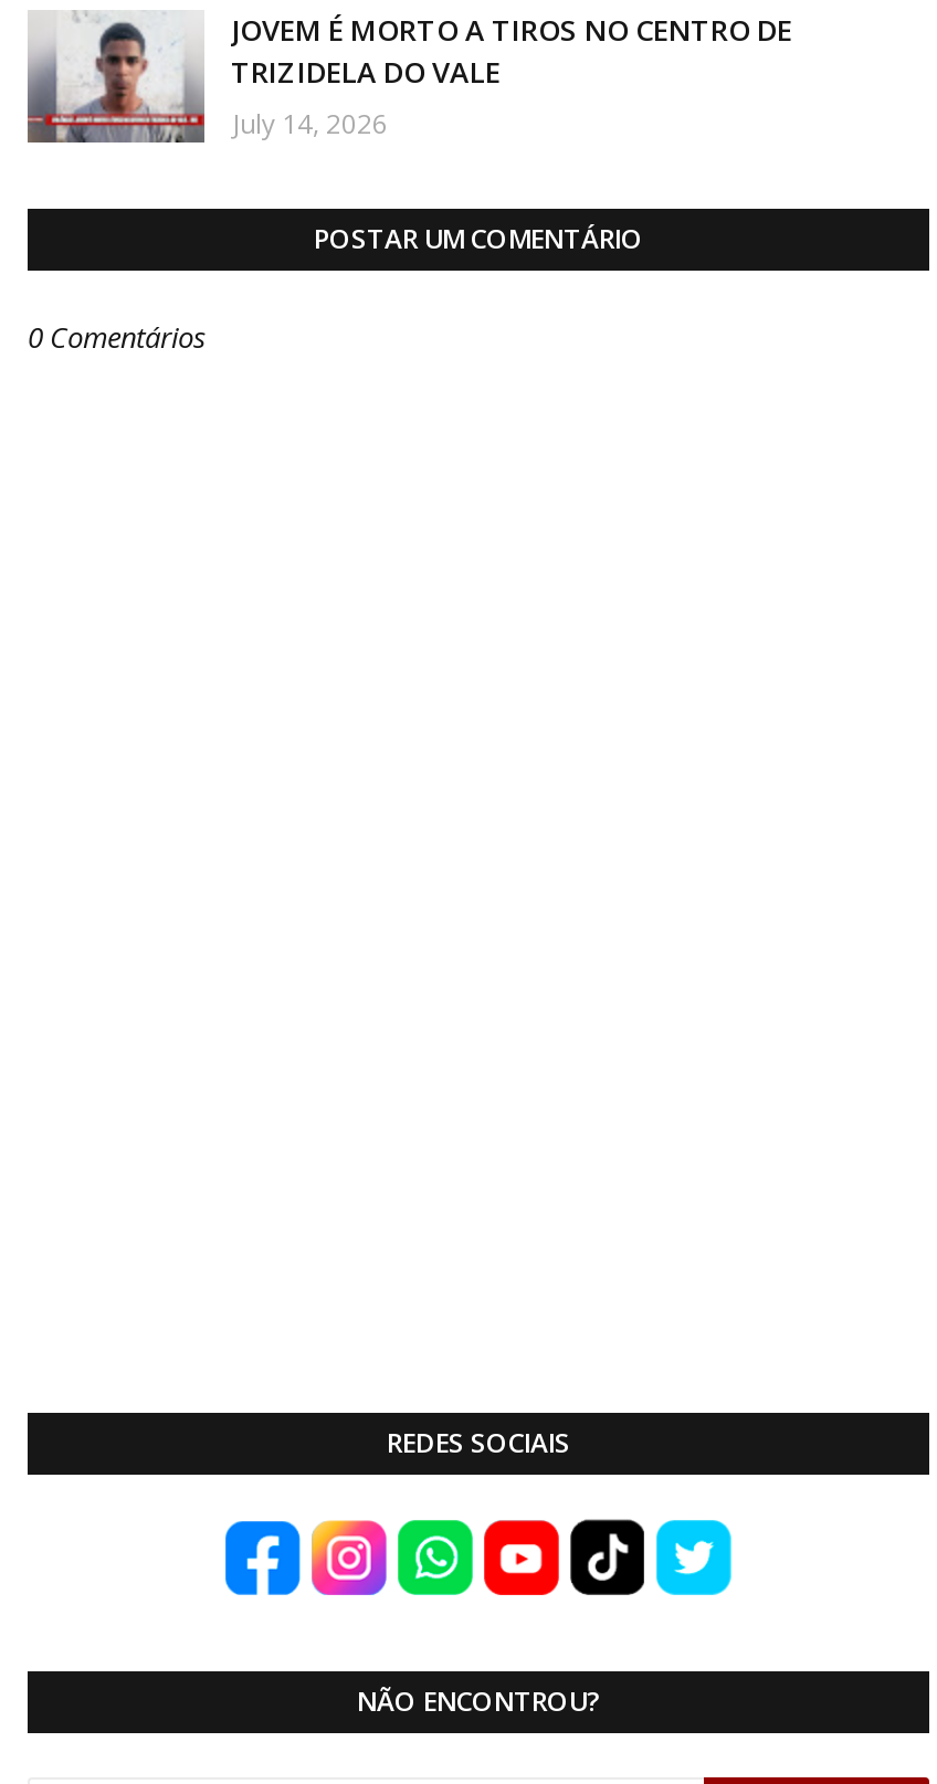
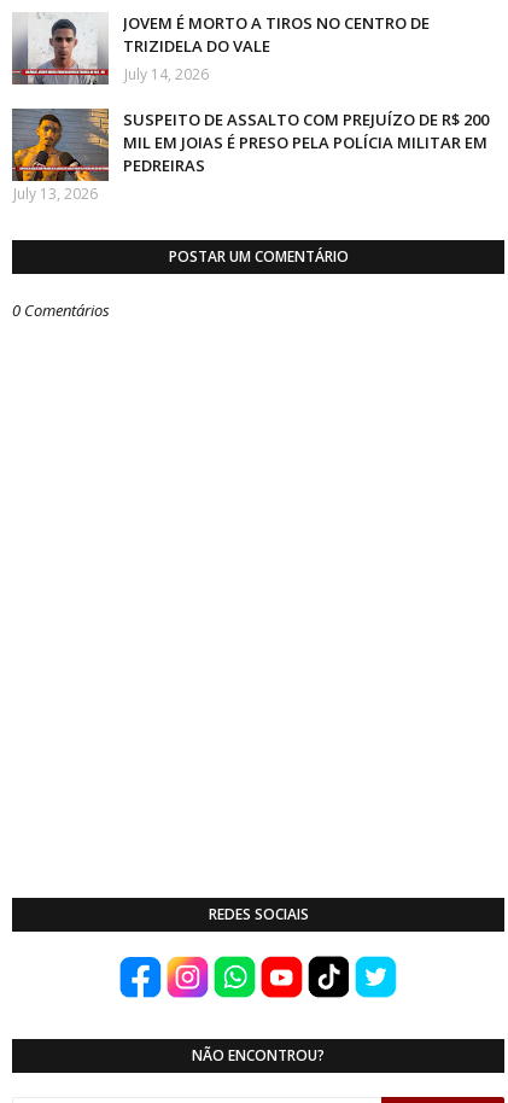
+ [image]
+ SUSPEITO DE ASSALTO COM PREJUÍZO DE R$ 200
+ MIL EM JOIAS É PRESO PELA POLÍCIA MILITAR EM
+ PEDREIRAS
+ July 13, 2026
